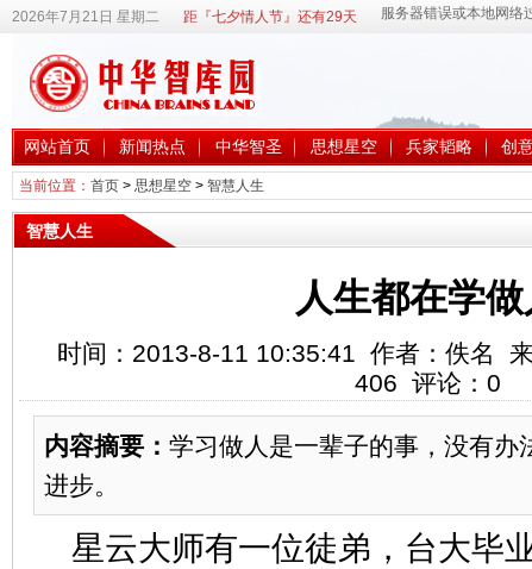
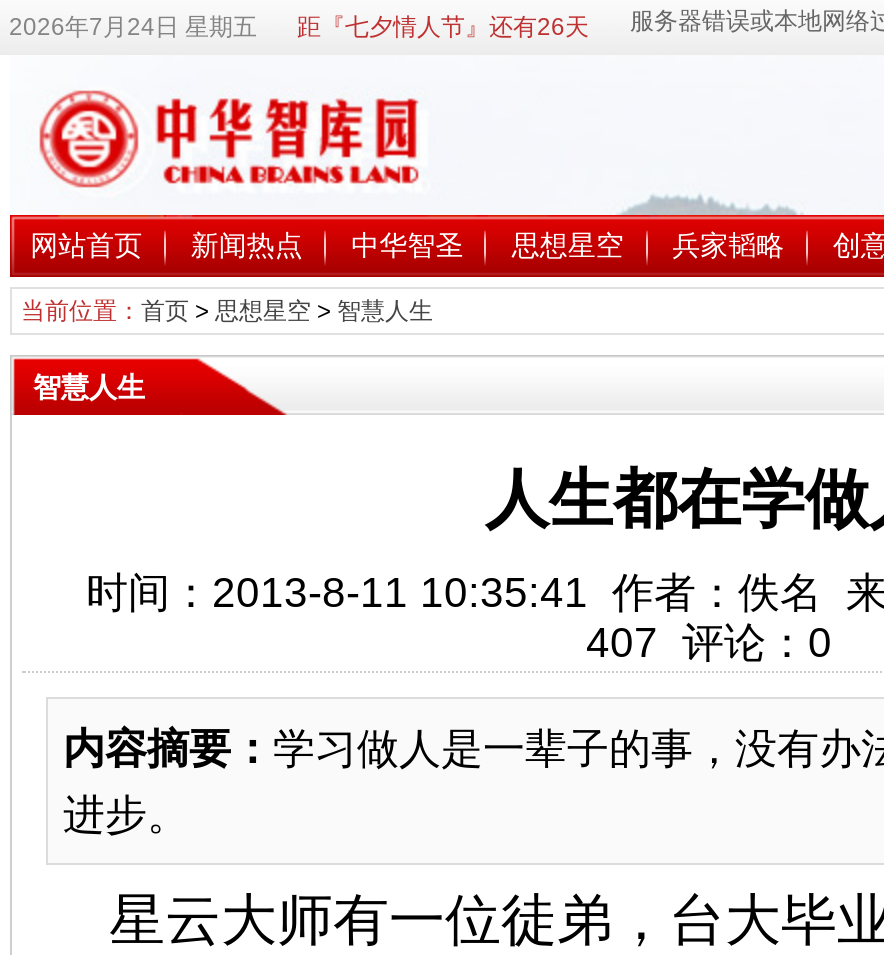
- 2026年7月21日 星期二
+ 2026年7月24日 星期五

- 距『七夕情人节』还有29天
+ 距『七夕情人节』还有26天

- 406评论：0
+ 407评论：0
